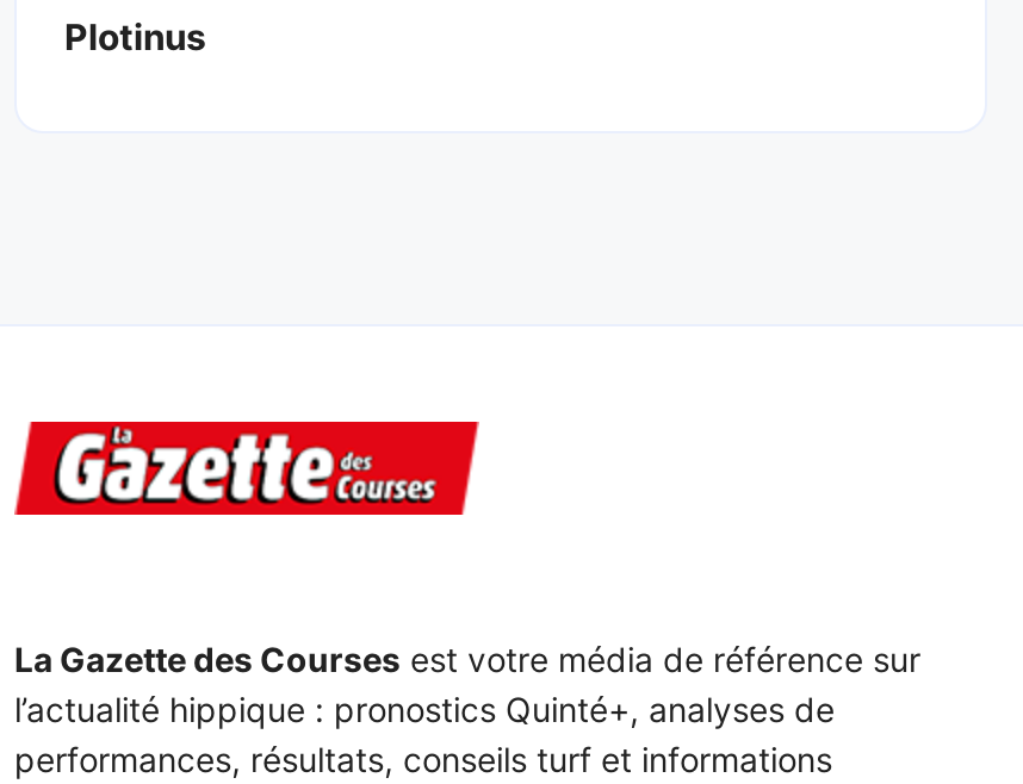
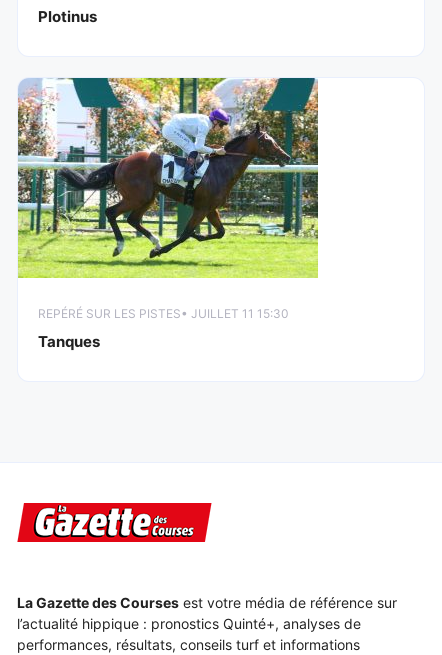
+ [image]
+ REPÉRÉ SUR LES PISTES• JUILLET 11 15:30
+ Tanques
